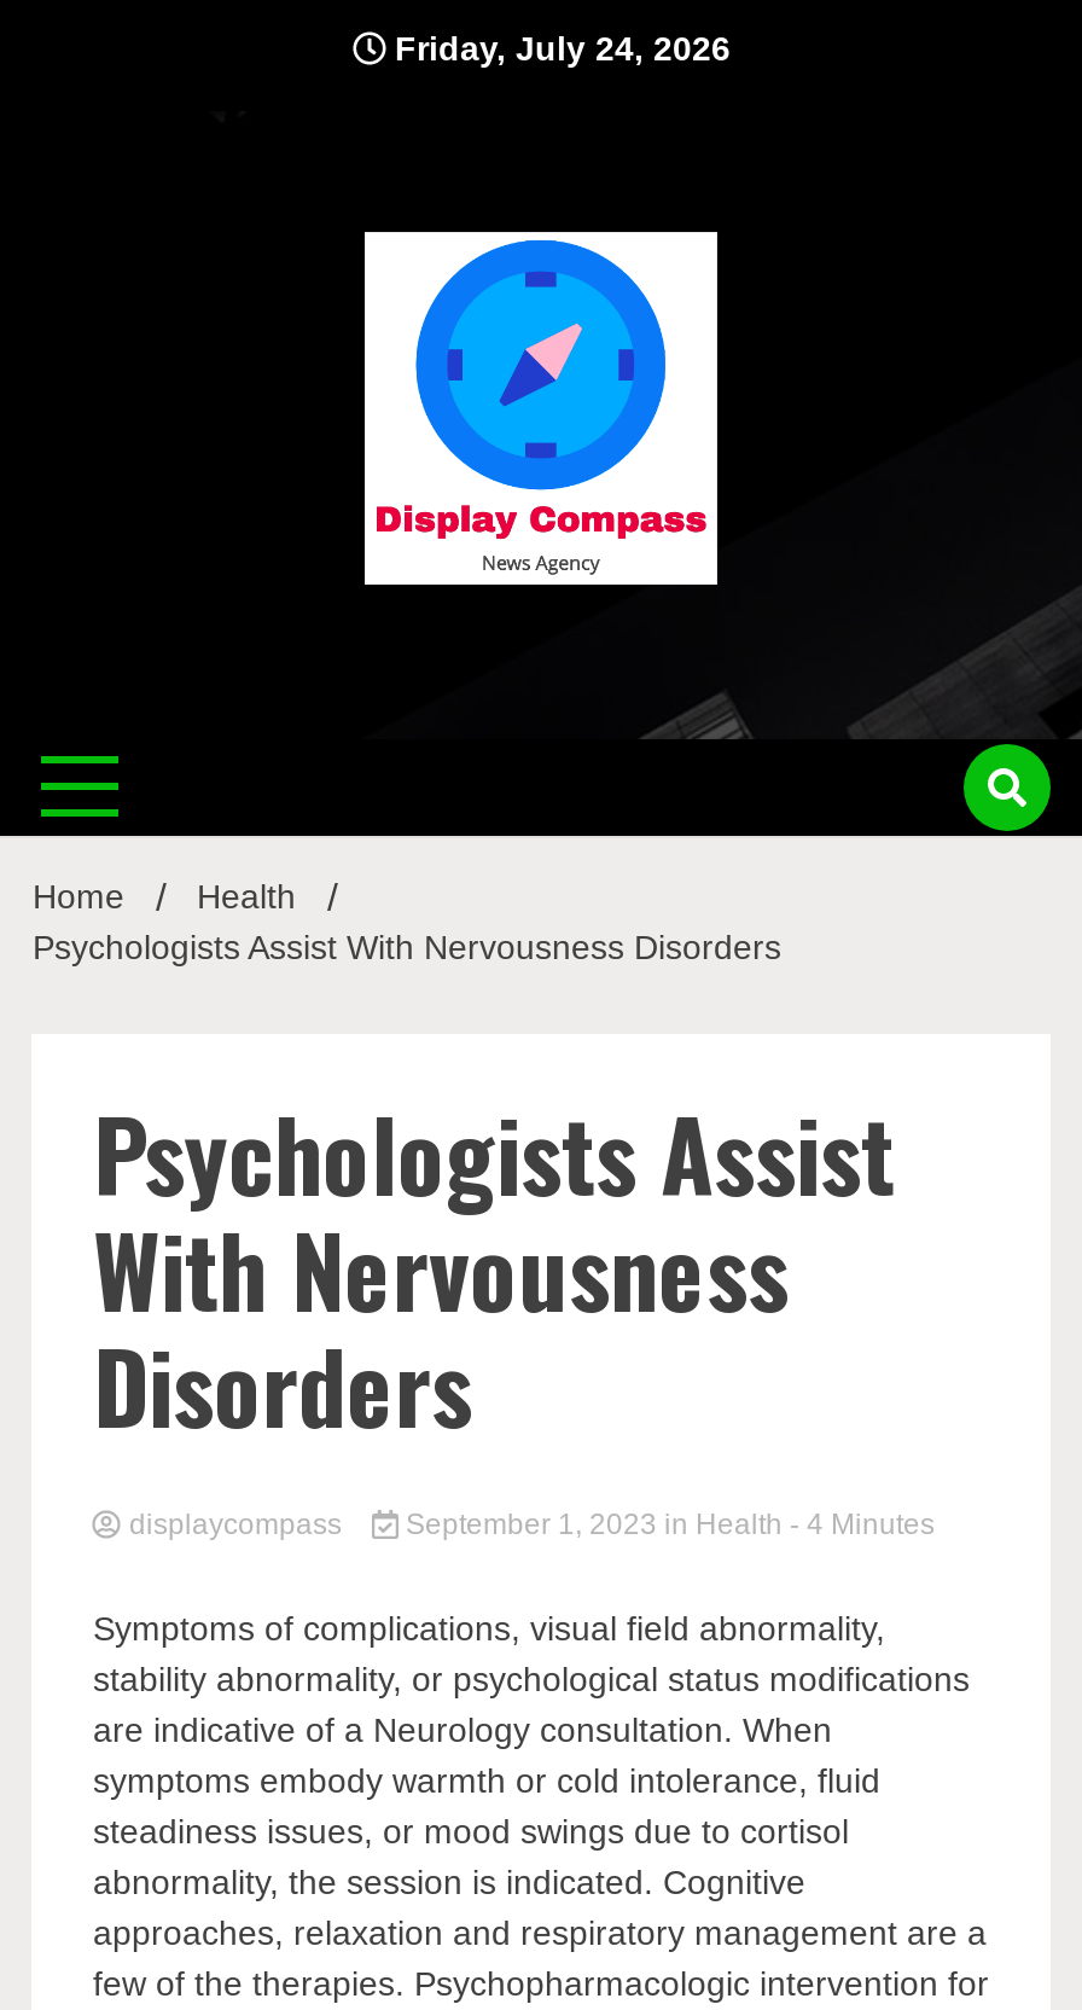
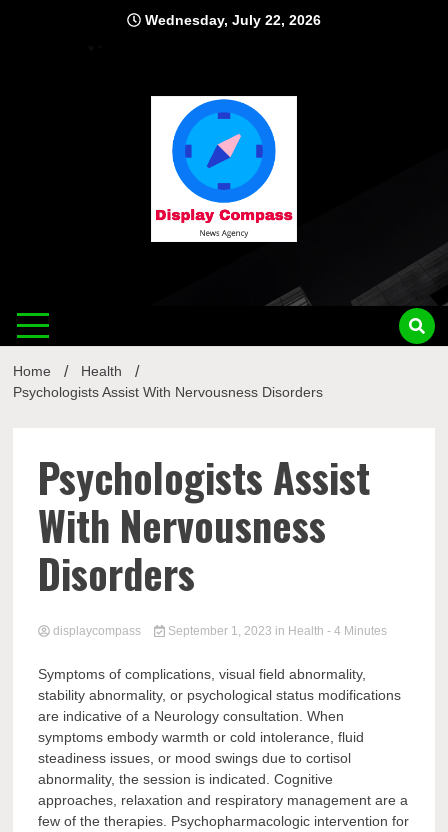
- Friday, July 24, 2026
+ Wednesday, July 22, 2026
